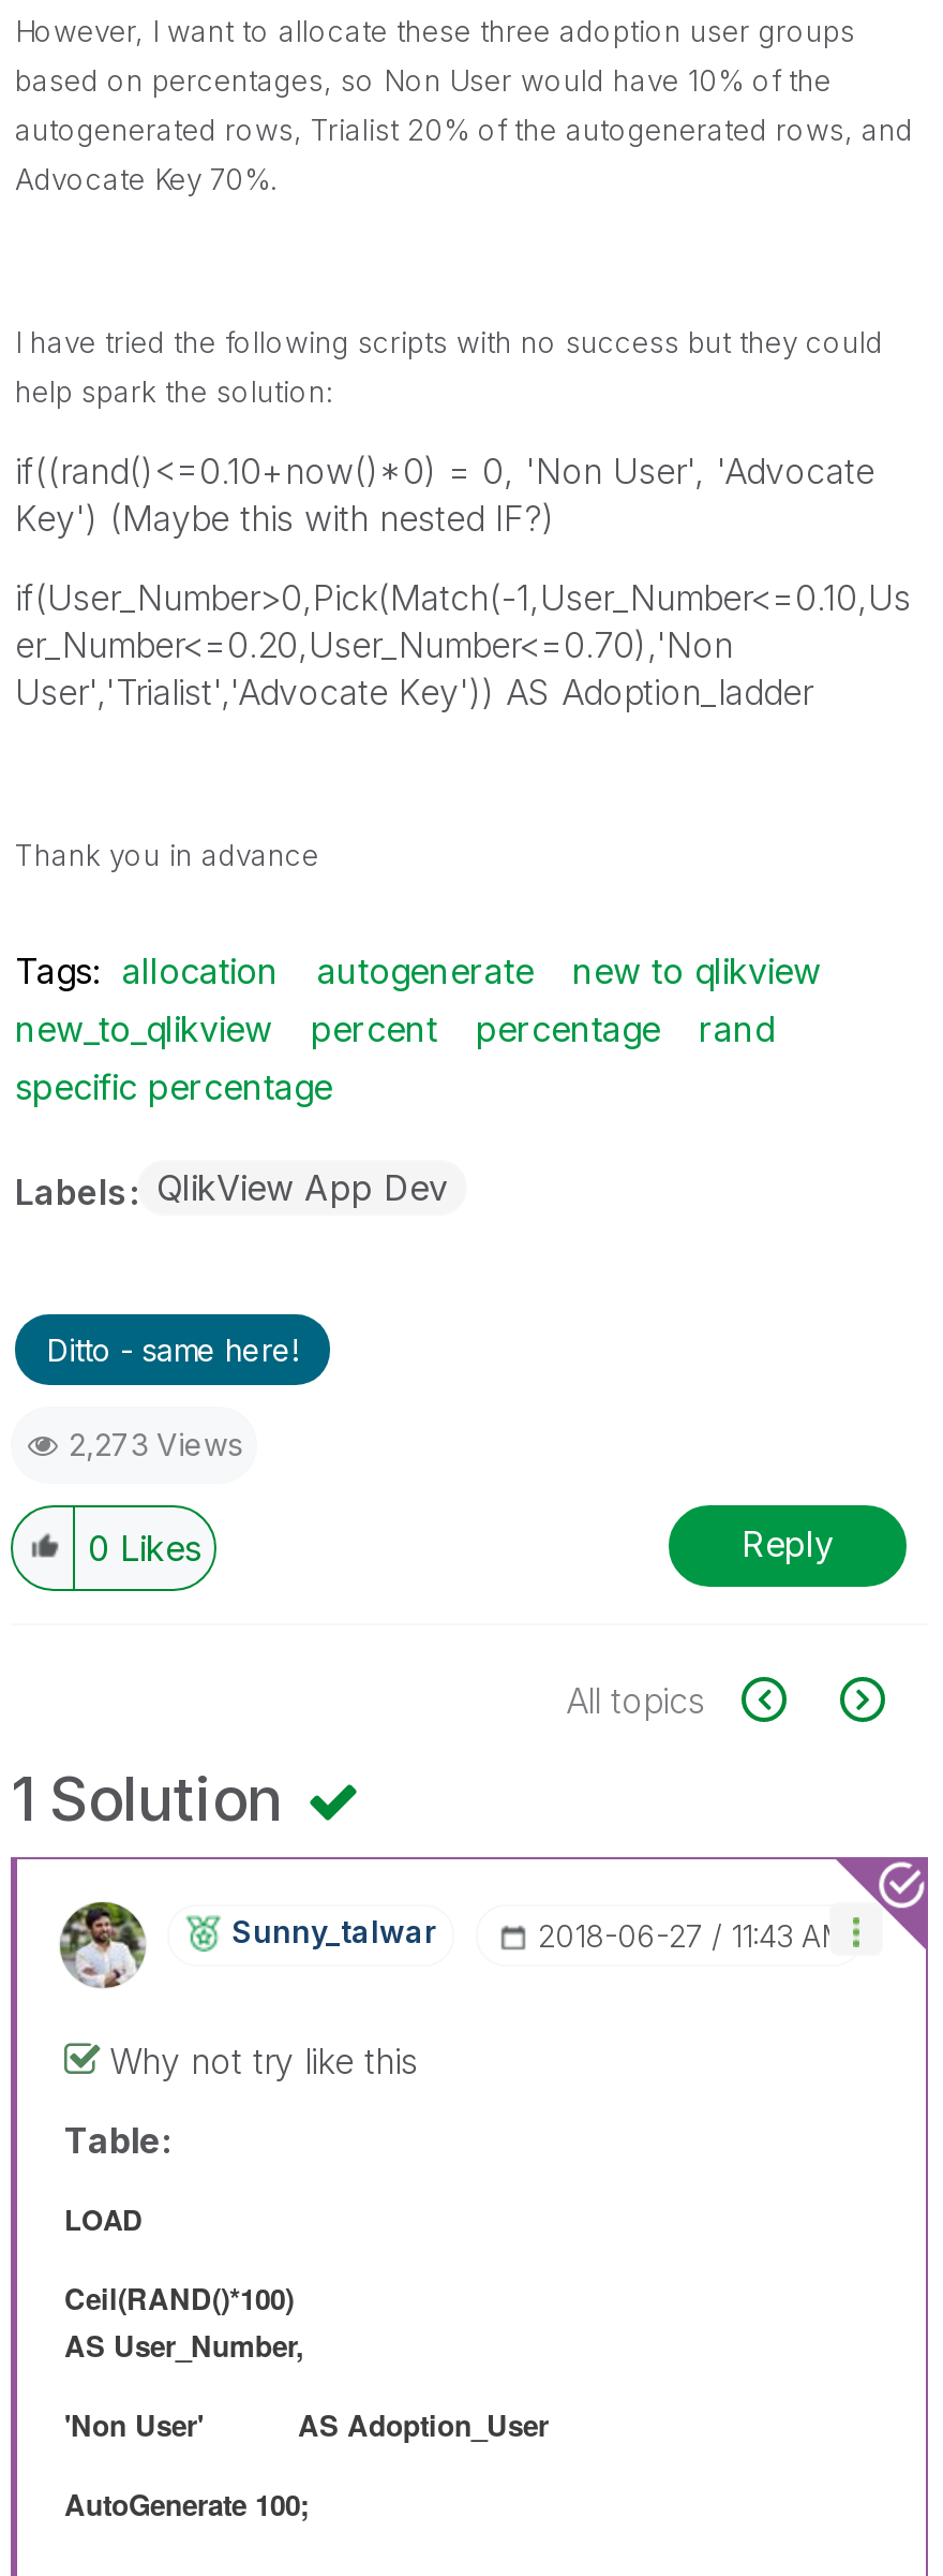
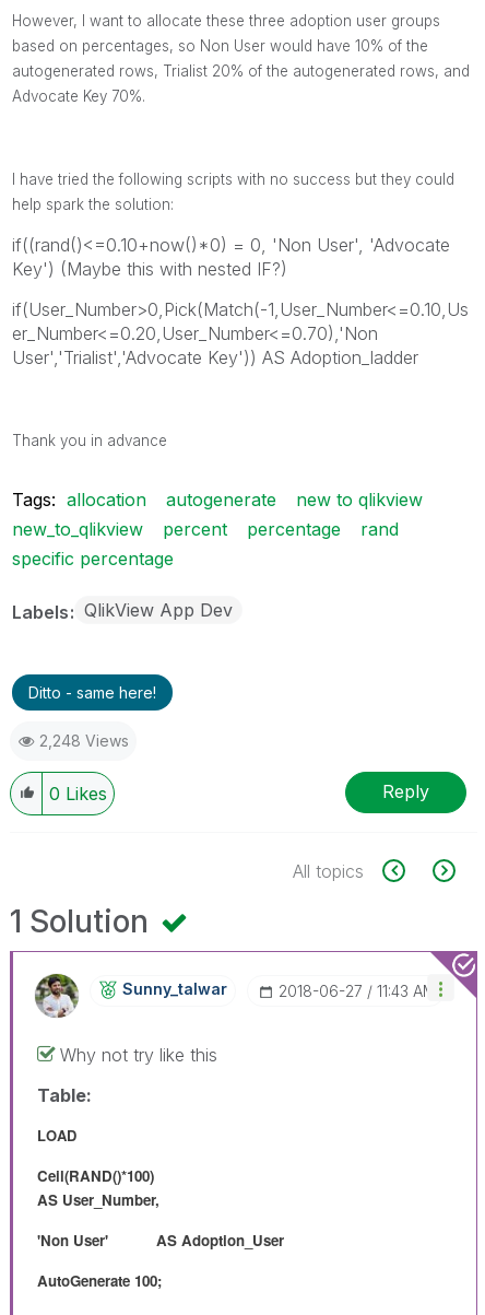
- 2,273 Views
+ 2,248 Views
